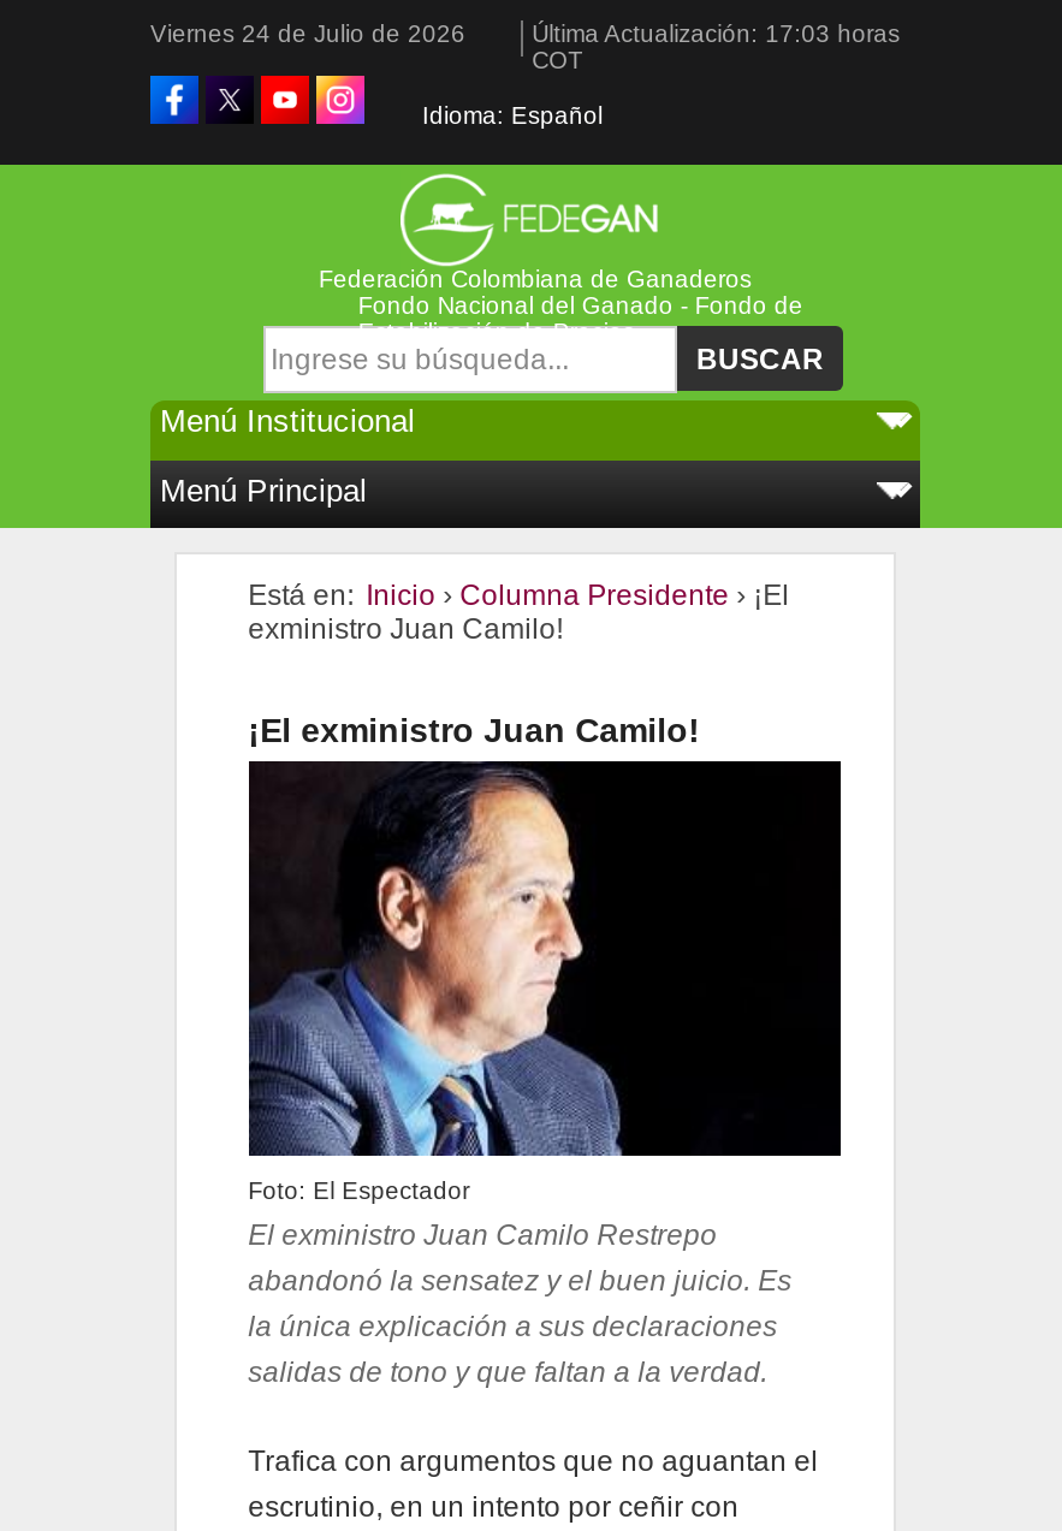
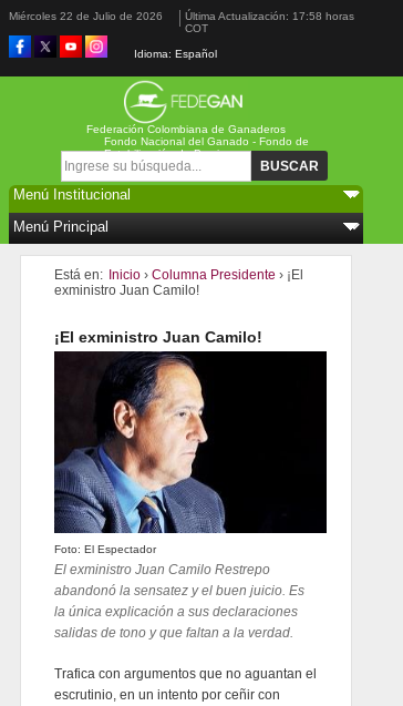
- Viernes 24 de Julio de 2026
+ Miércoles 22 de Julio de 2026

- Última Actualización: 17:03 horas
+ Última Actualización: 17:58 horas
